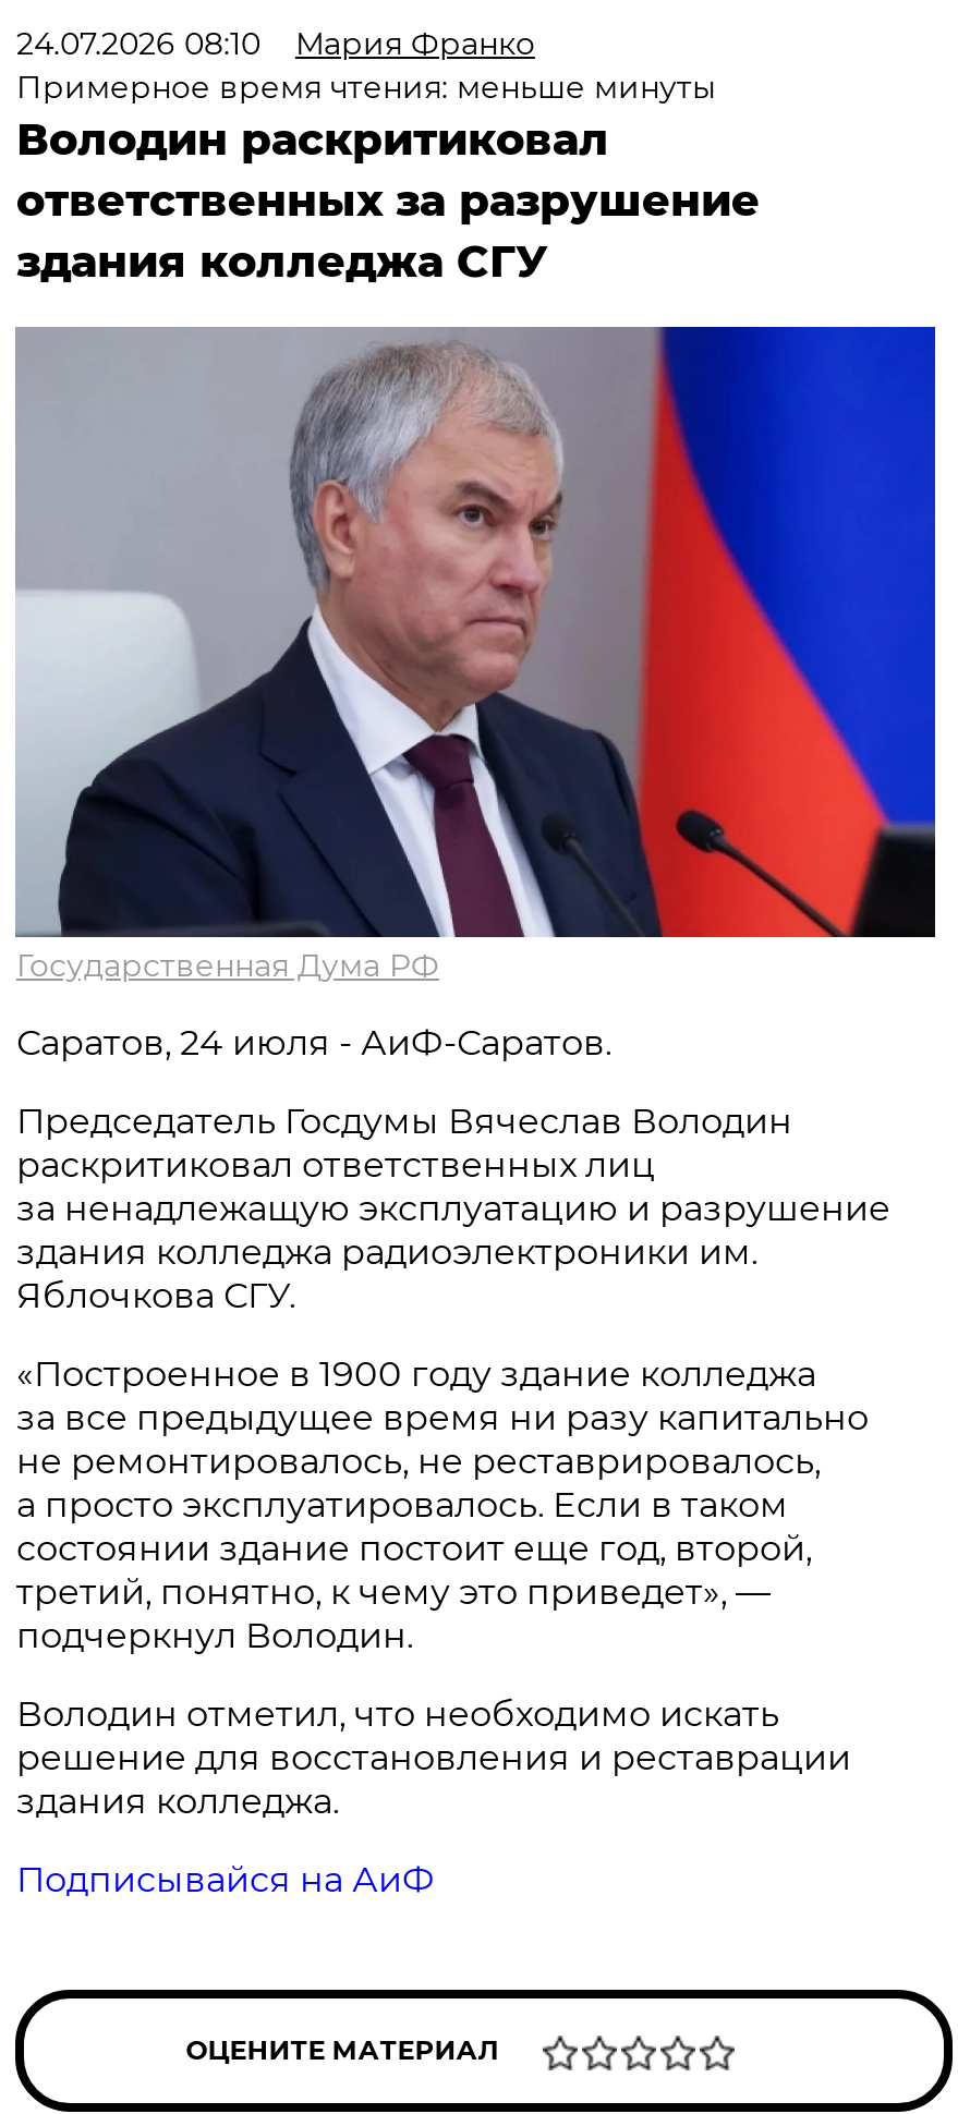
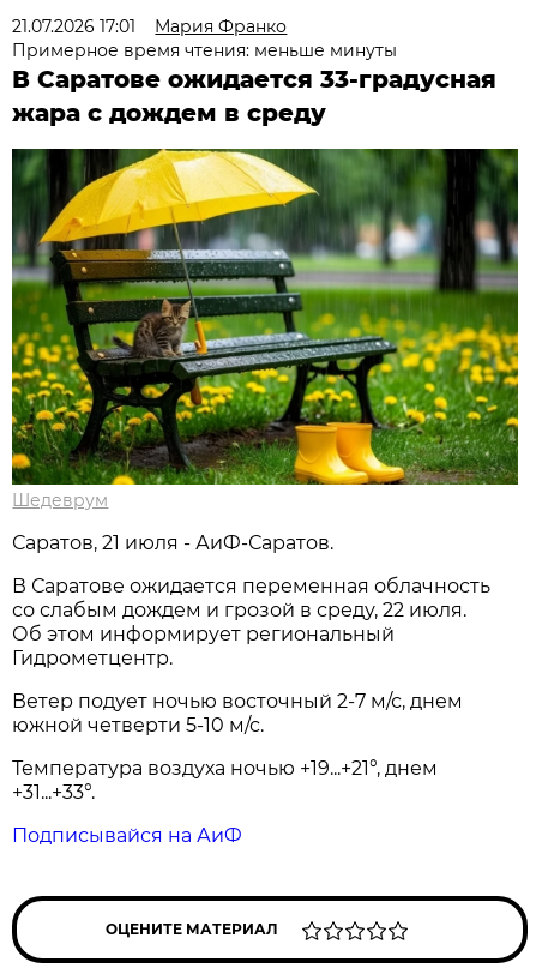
- 24.07.2026 08:10 Мария Франко
+ 21.07.2026 17:01 Мария Франко

- Володин раскритиковал
- ответственных за разрушение
- здания колледжа СГУ
+ В Саратове ожидается 33-градусная
+ жара с дождем в среду

- [image]
- Государственная Дума РФ
+ [image]
+ Шедеврум

- Саратов, 24 июля - АиФ-Саратов.
+ Саратов, 21 июля - АиФ-Саратов.

- Председатель Госдумы Вячеслав Володин
- раскритиковал ответственных лиц
- за ненадлежащую эксплуатацию и разрушение
- здания колледжа радиоэлектроники им.
- Яблочкова СГУ.
+ В Саратове ожидается переменная облачность
+ со слабым дождем и грозой в среду, 22 июля.
+ Об этом информирует региональный
+ Гидрометцентр.

- «Построенное в 1900 году здание колледжа
- за все предыдущее время ни разу капитально
- не ремонтировалось, не реставрировалось,
- а просто эксплуатировалось. Если в таком
- состоянии здание постоит еще год, второй,
- третий, понятно, к чему это приведет», —
- подчеркнул Володин.
+ Ветер подует ночью восточный 2-7 м/с, днем
+ южной четверти 5-10 м/с.

- Володин отметил, что необходимо искать
- решение для восстановления и реставрации
- здания колледжа.
+ Температура воздуха ночью +19...+21°, днем
+ +31...+33°.
